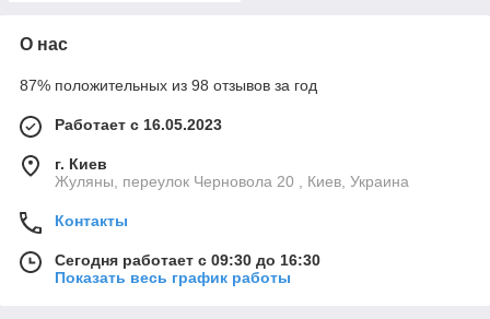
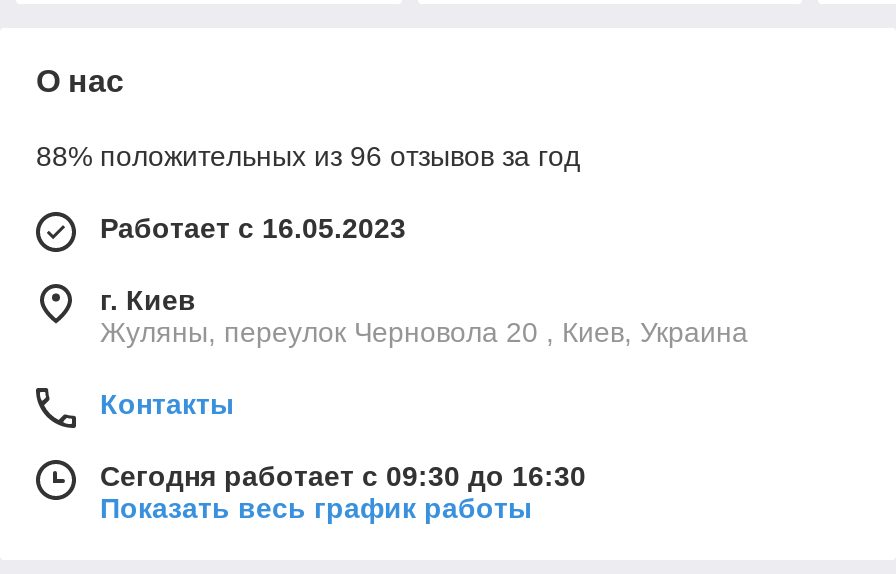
- 87% положительных из 98 отзывов за год
+ 88% положительных из 96 отзывов за год
